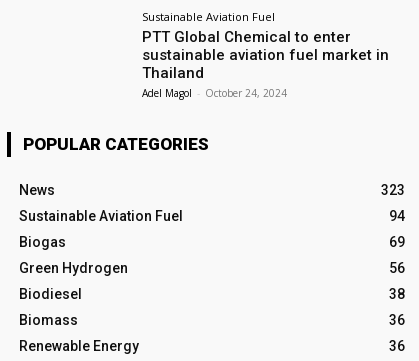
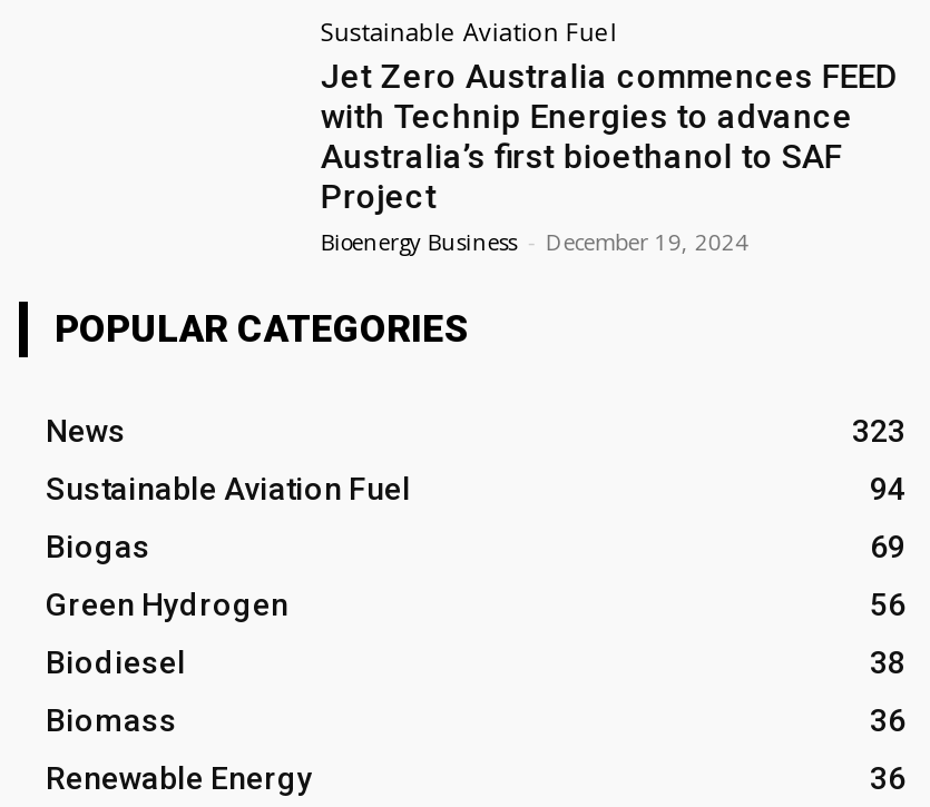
- PTT Global Chemical to enter
- sustainable aviation fuel market in
- Thailand
- Adel Magol - October 24, 2024
+ Jet Zero Australia commences FEED
+ with Technip Energies to advance
+ Australia’s first bioethanol to SAF
+ Project
+ Bioenergy Business - December 19, 2024
